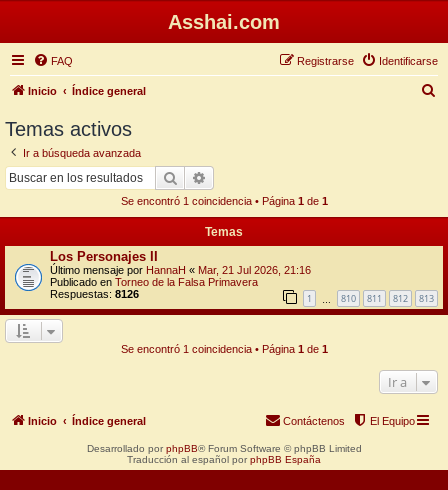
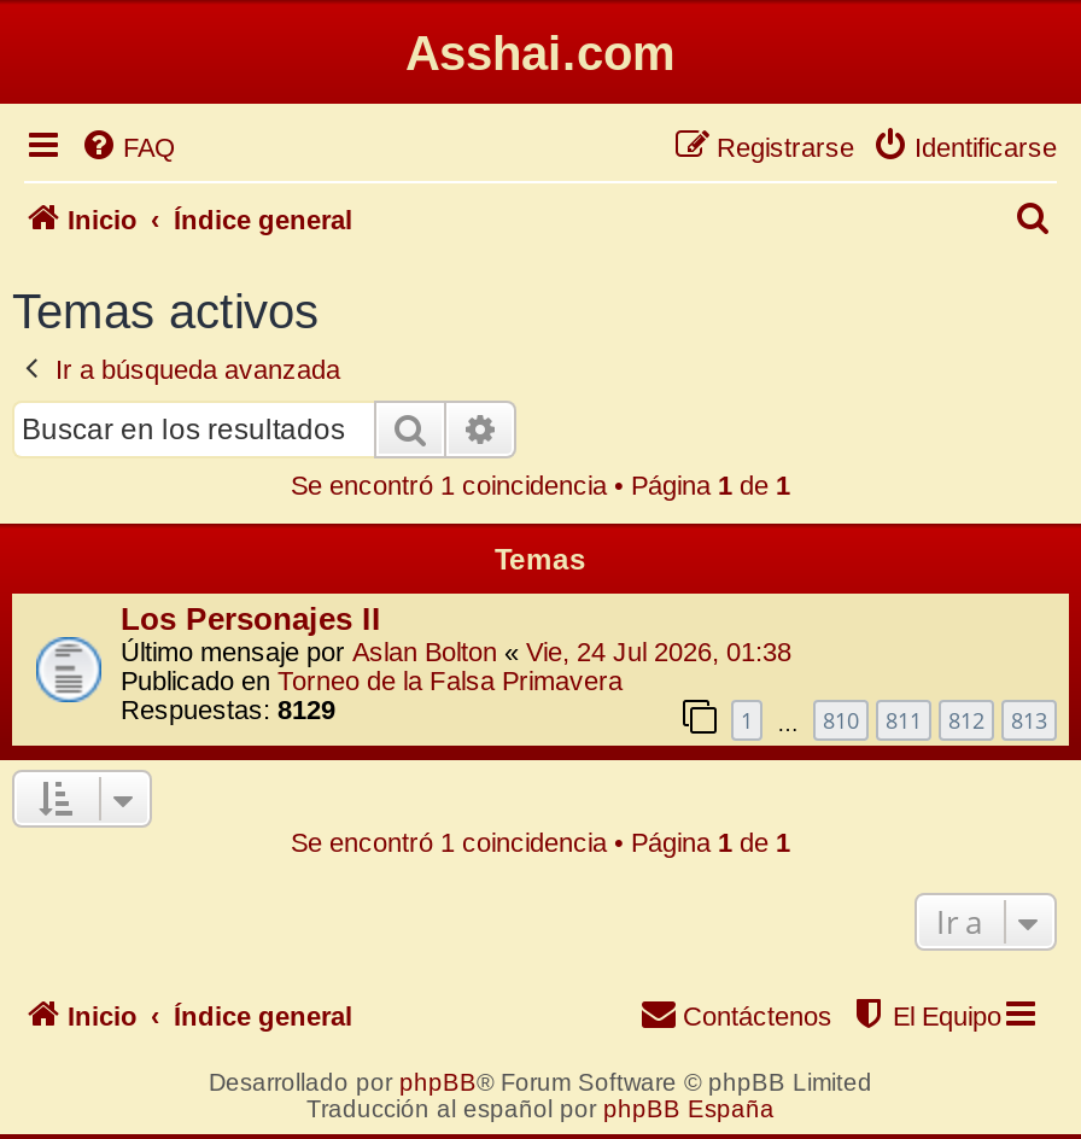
- Último mensaje por HannaH «Mar, 21 Jul 2026, 21:16
+ Último mensaje por Aslan Bolton «Vie, 24 Jul 2026, 01:38

- Respuestas: 8126
+ Respuestas: 8129
